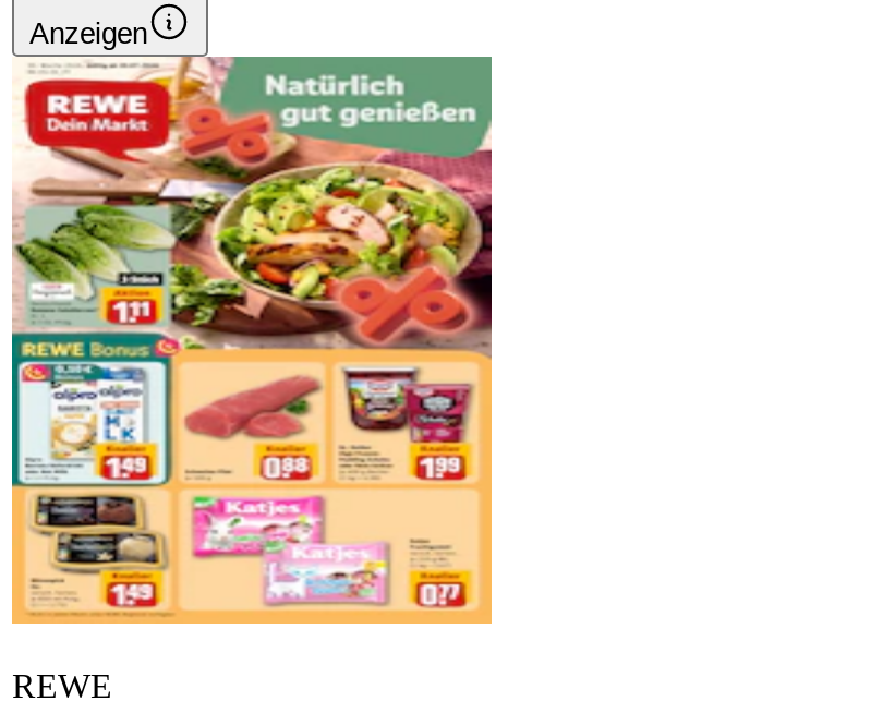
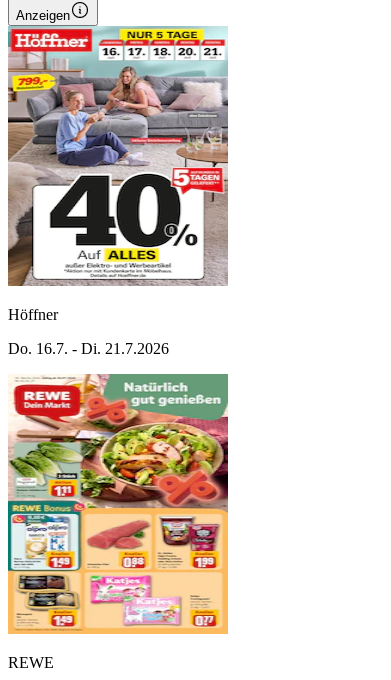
+ [image]
+ Höffner
+ Do. 16.7. - Di. 21.7.2026
